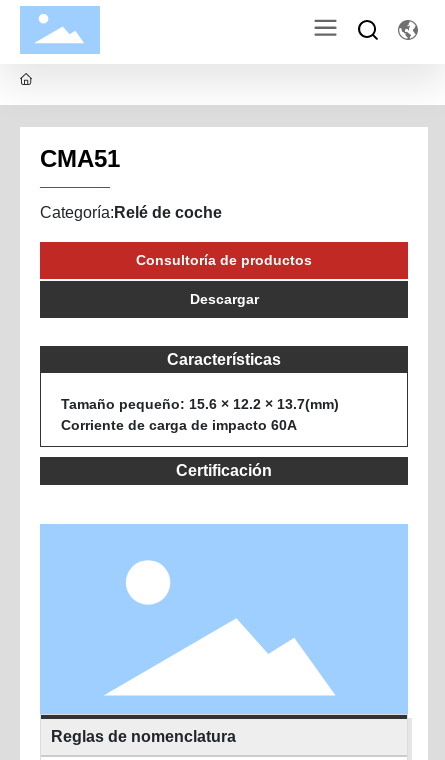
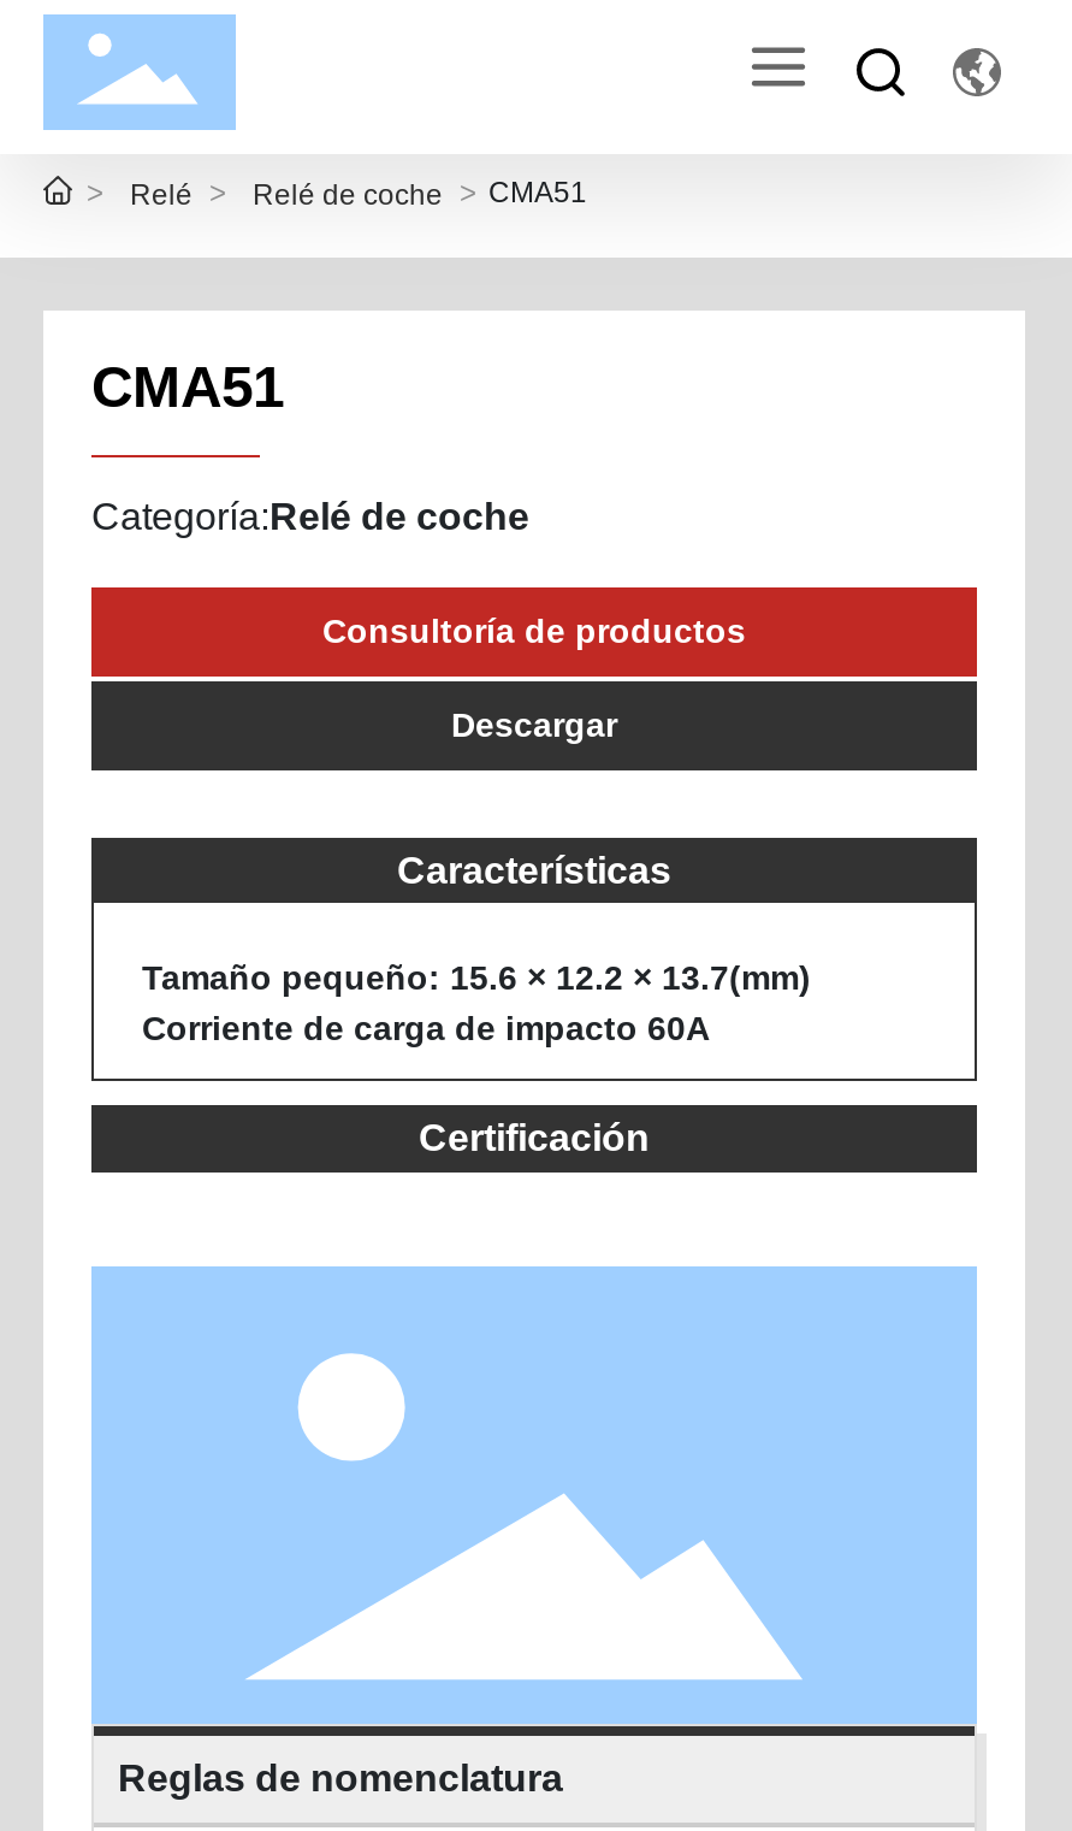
+ Relé
+ Relé de coche
+ CMA51
